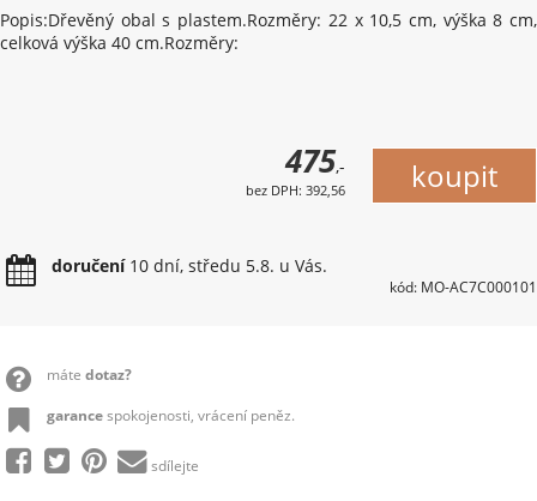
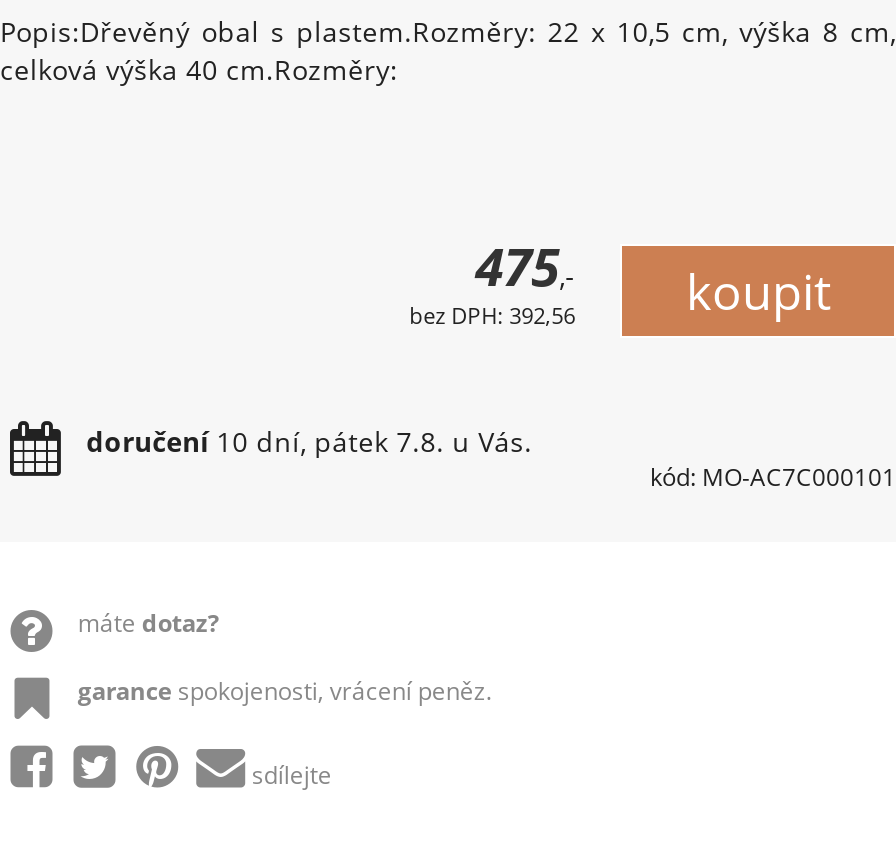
- doručení 10 dní, středu 5.8. u Vás.
+ doručení 10 dní, pátek 7.8. u Vás.
